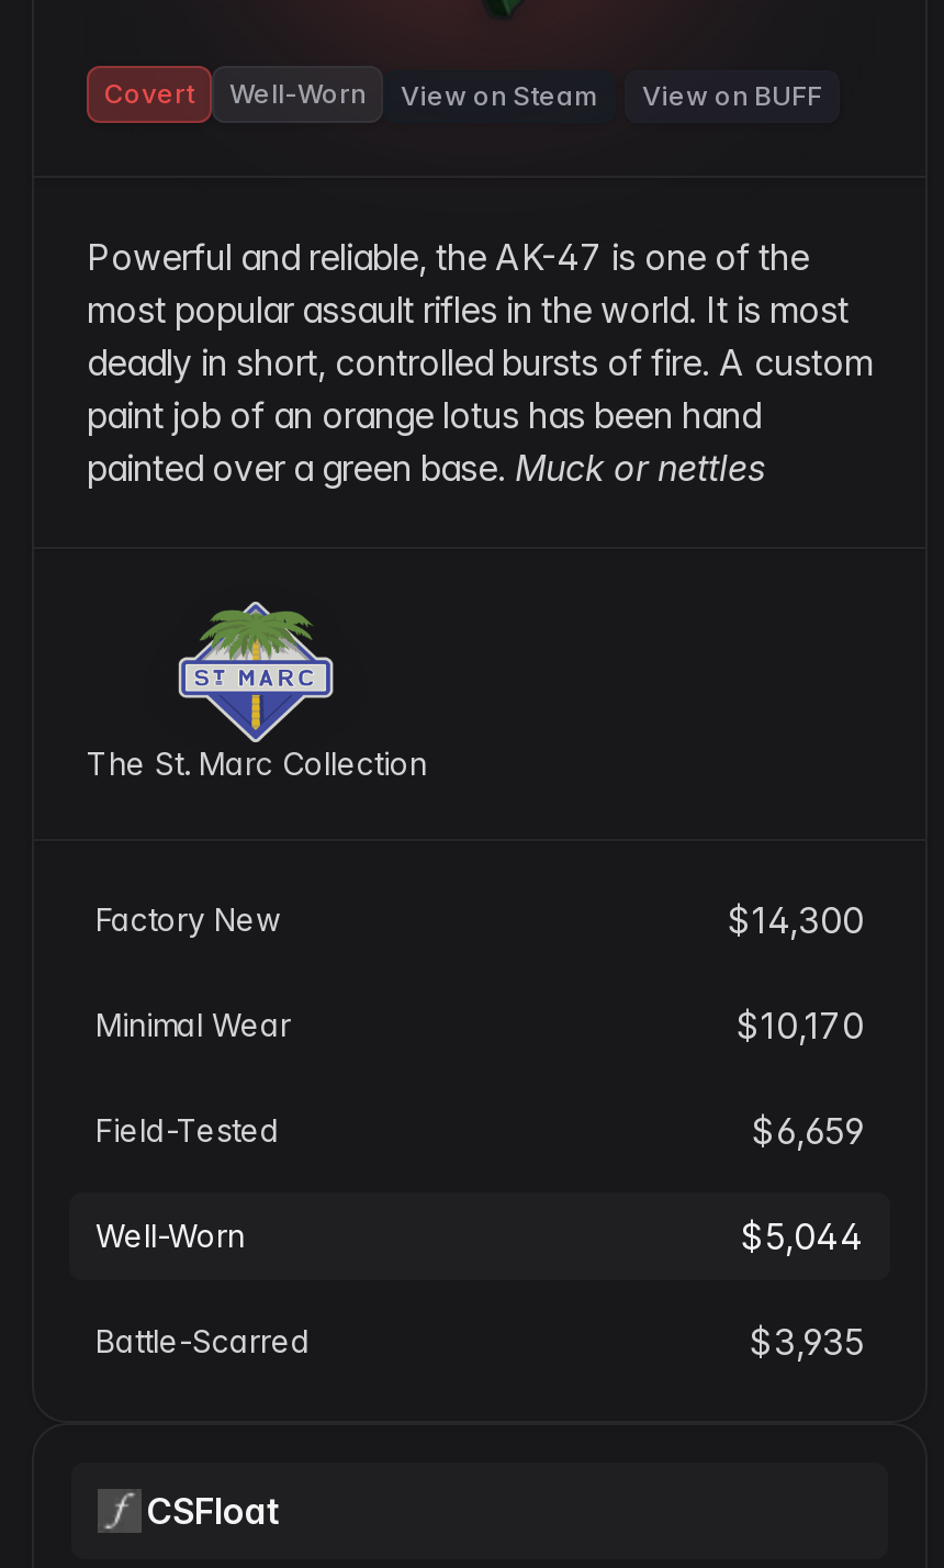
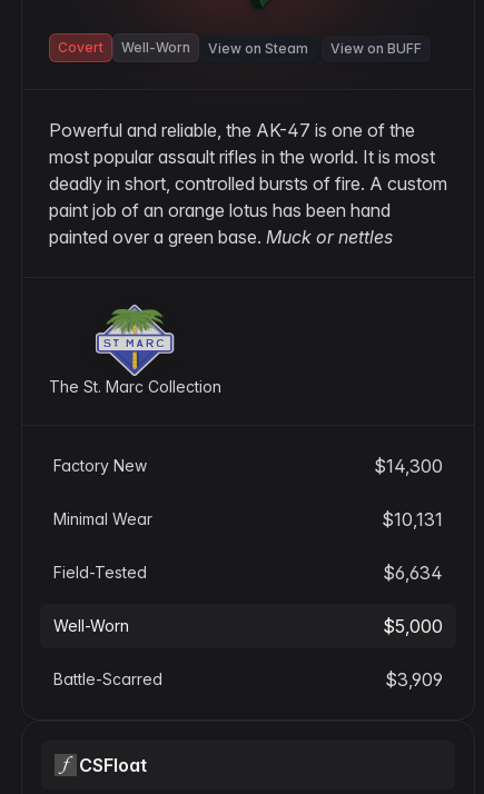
- $10,170
+ $10,131

- $6,659
+ $6,634

- $5,044
+ $5,000

- $3,935
+ $3,909
